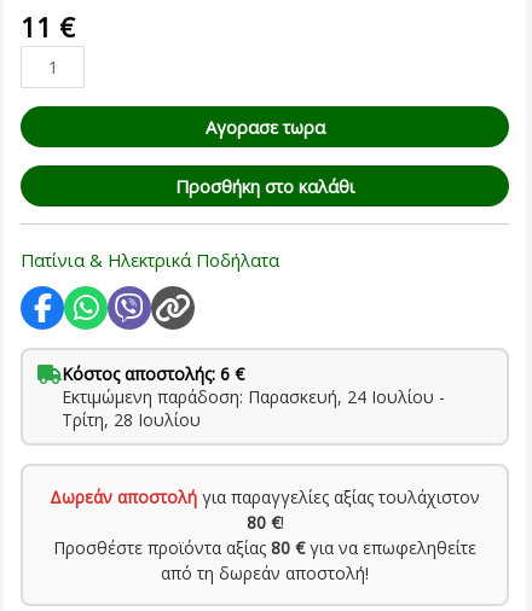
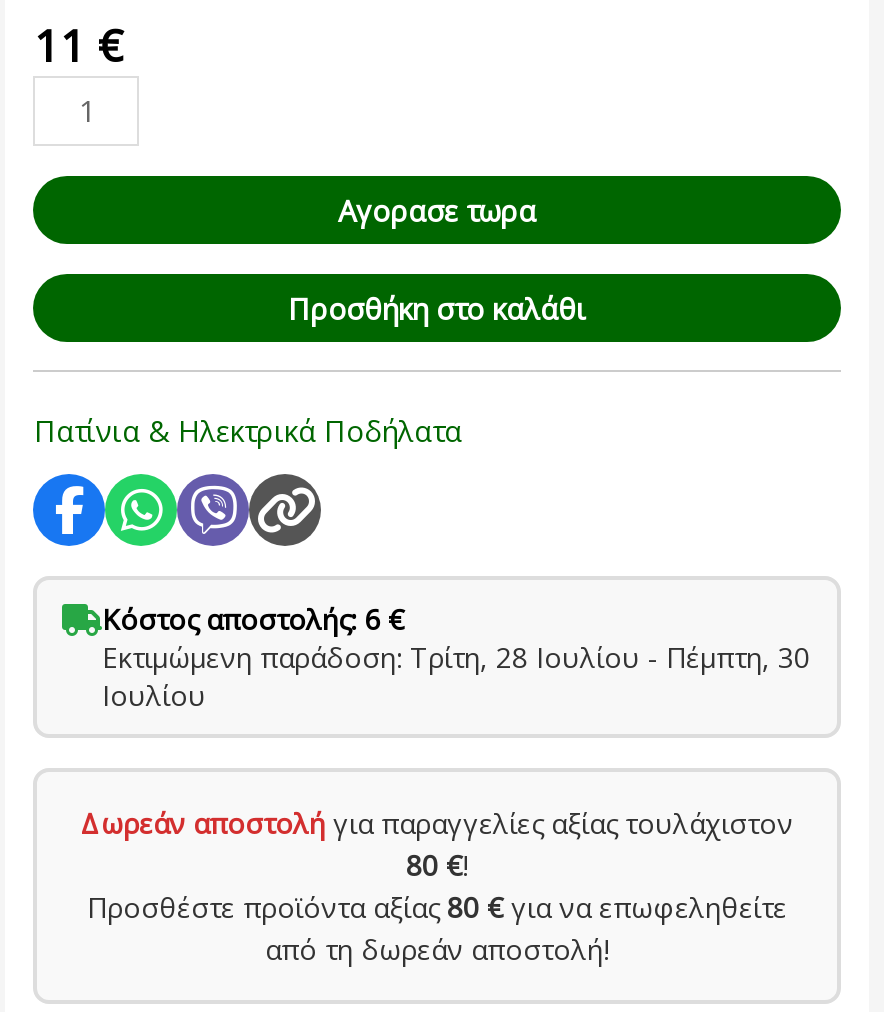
- Εκτιμώμενη παράδοση: Παρασκευή, 24 Ιουλίου -
- Τρίτη, 28 Ιουλίου
+ Εκτιμώμενη παράδοση: Τρίτη, 28 Ιουλίου - Πέμπτη, 30
+ Ιουλίου
